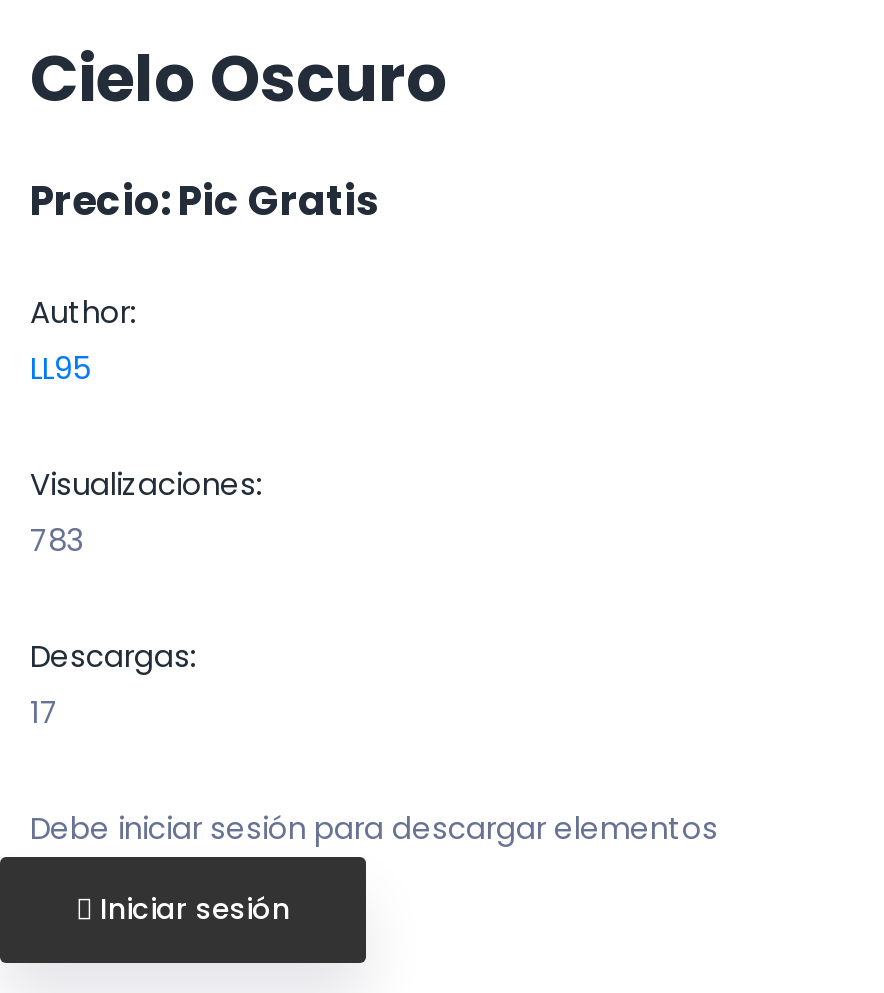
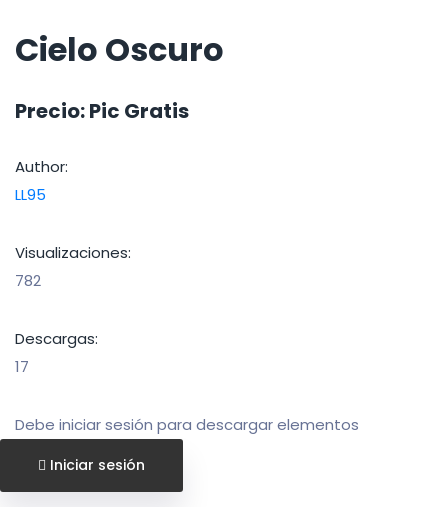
- 783
+ 782
